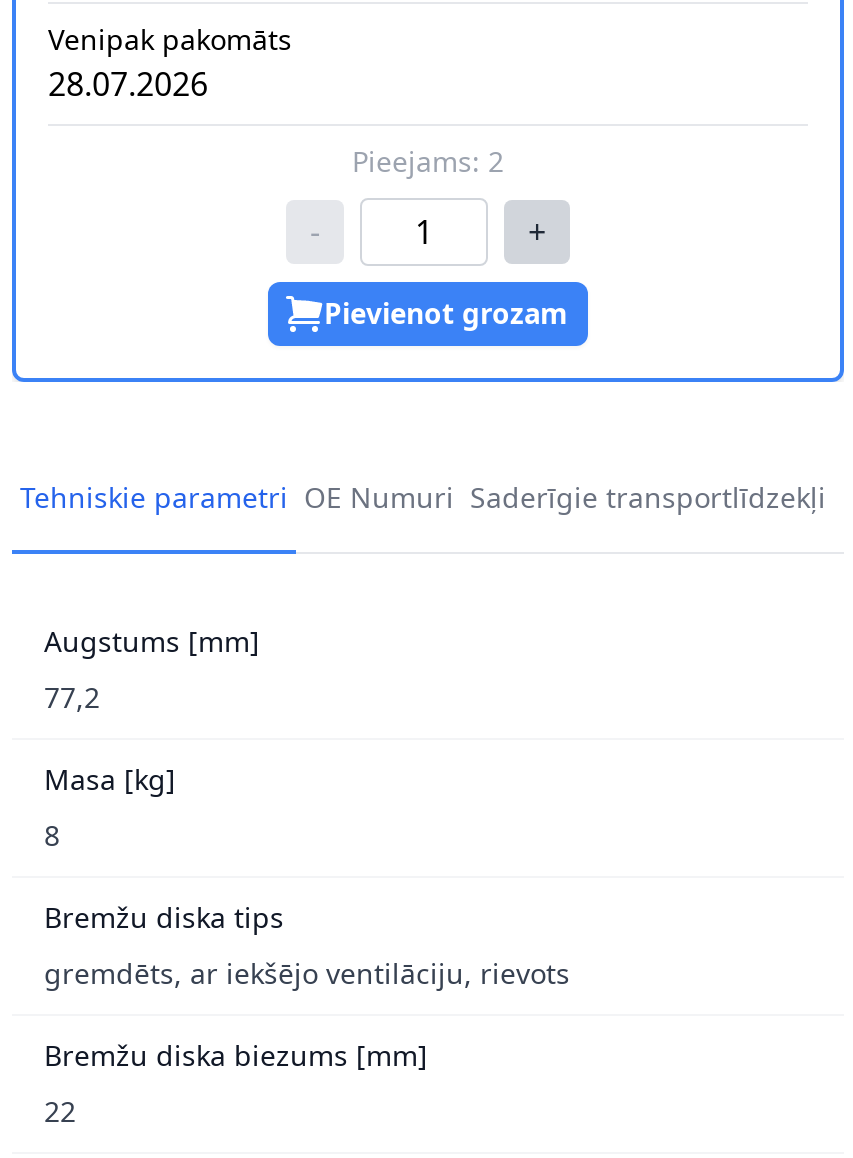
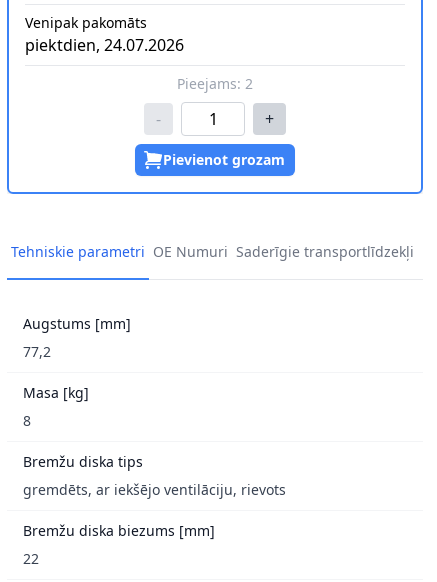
- 28.07.2026
+ piektdien, 24.07.2026
